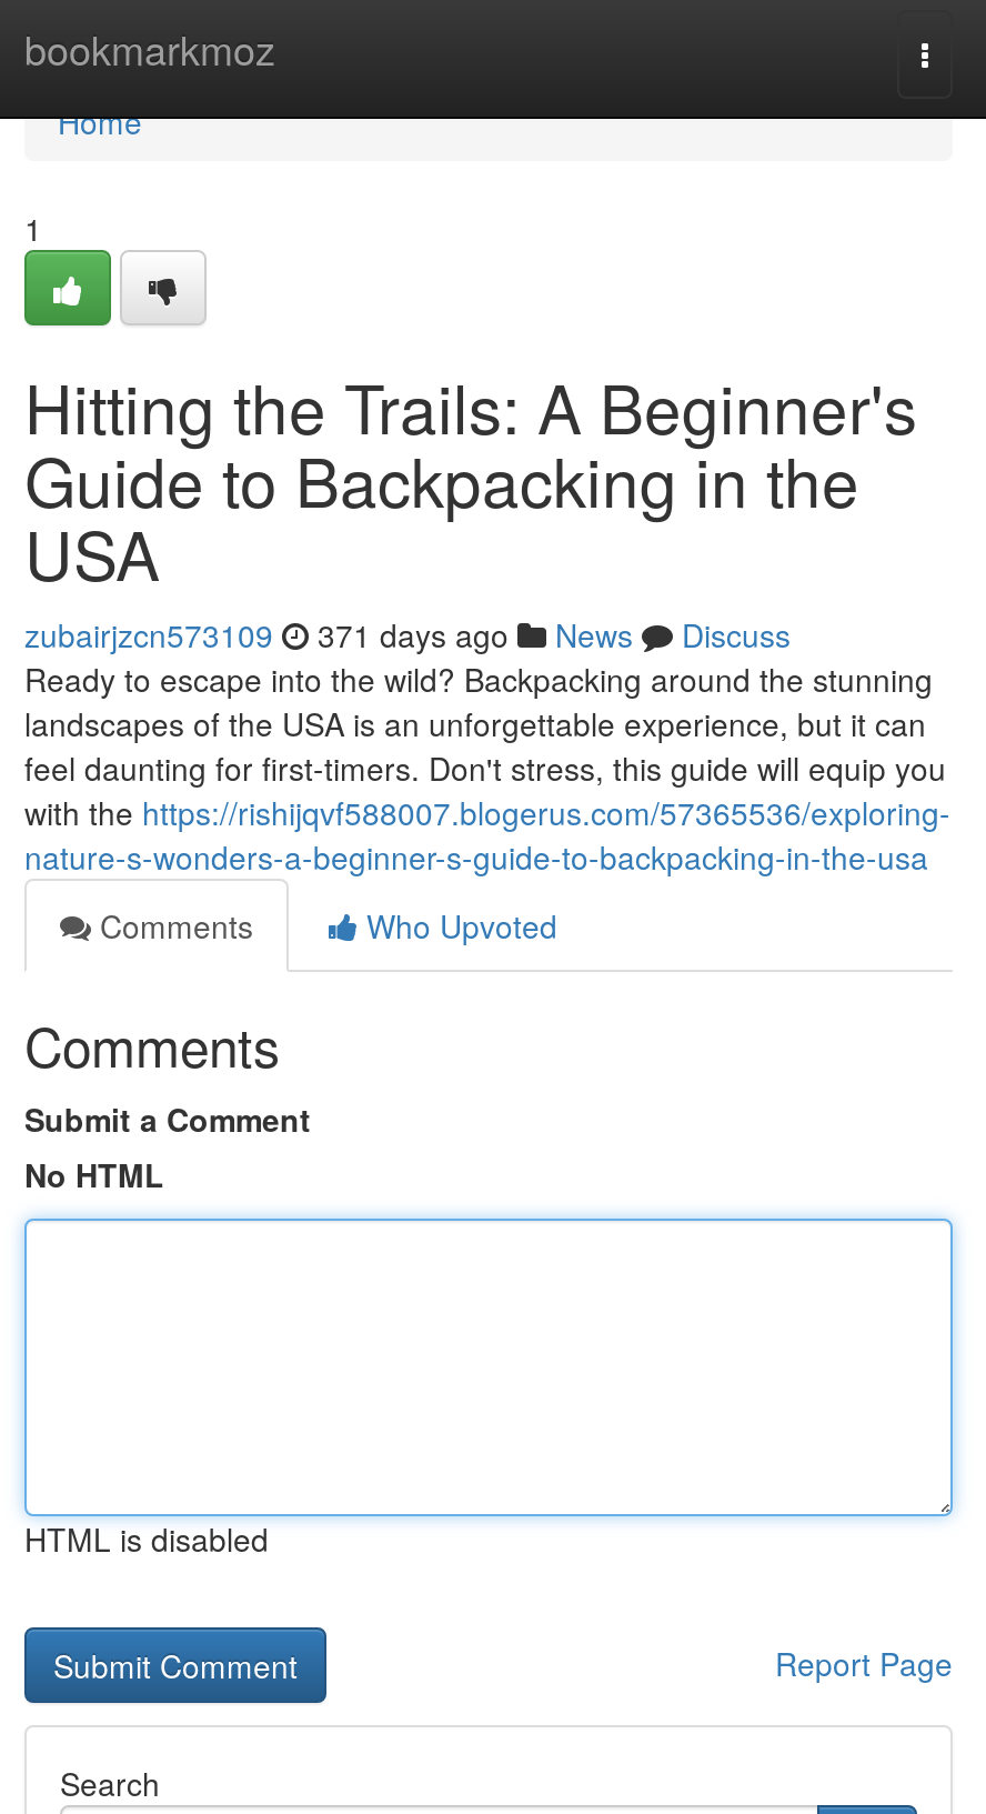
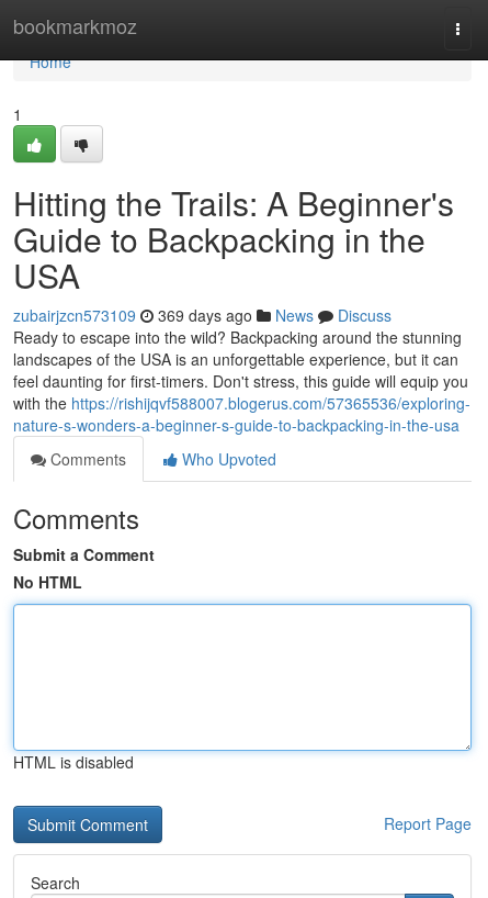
- zubairjzcn573109 371 days ago News Discuss
+ zubairjzcn573109 369 days ago News Discuss
